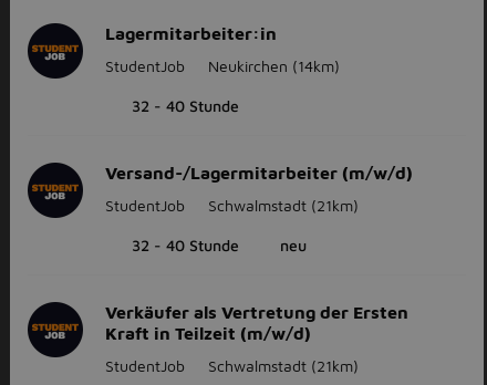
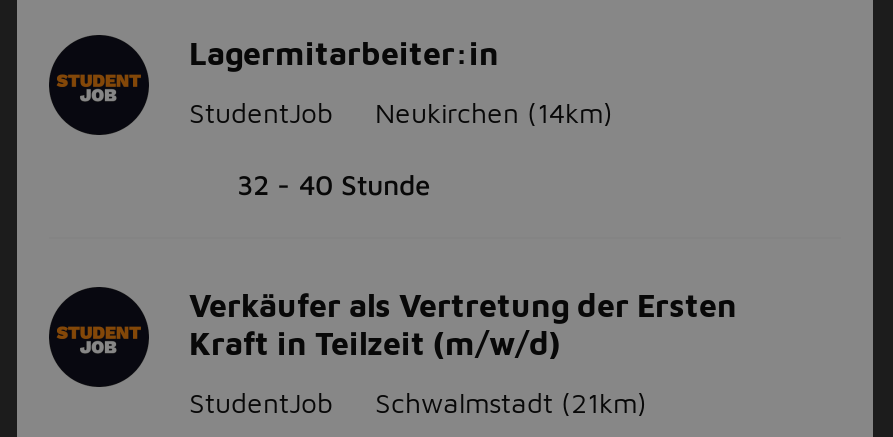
- Versand-/Lagermitarbeiter (m/w/d)
- StudentJob
- Schwalmstadt (21km)
- 32 - 40 Stunde
- neu
